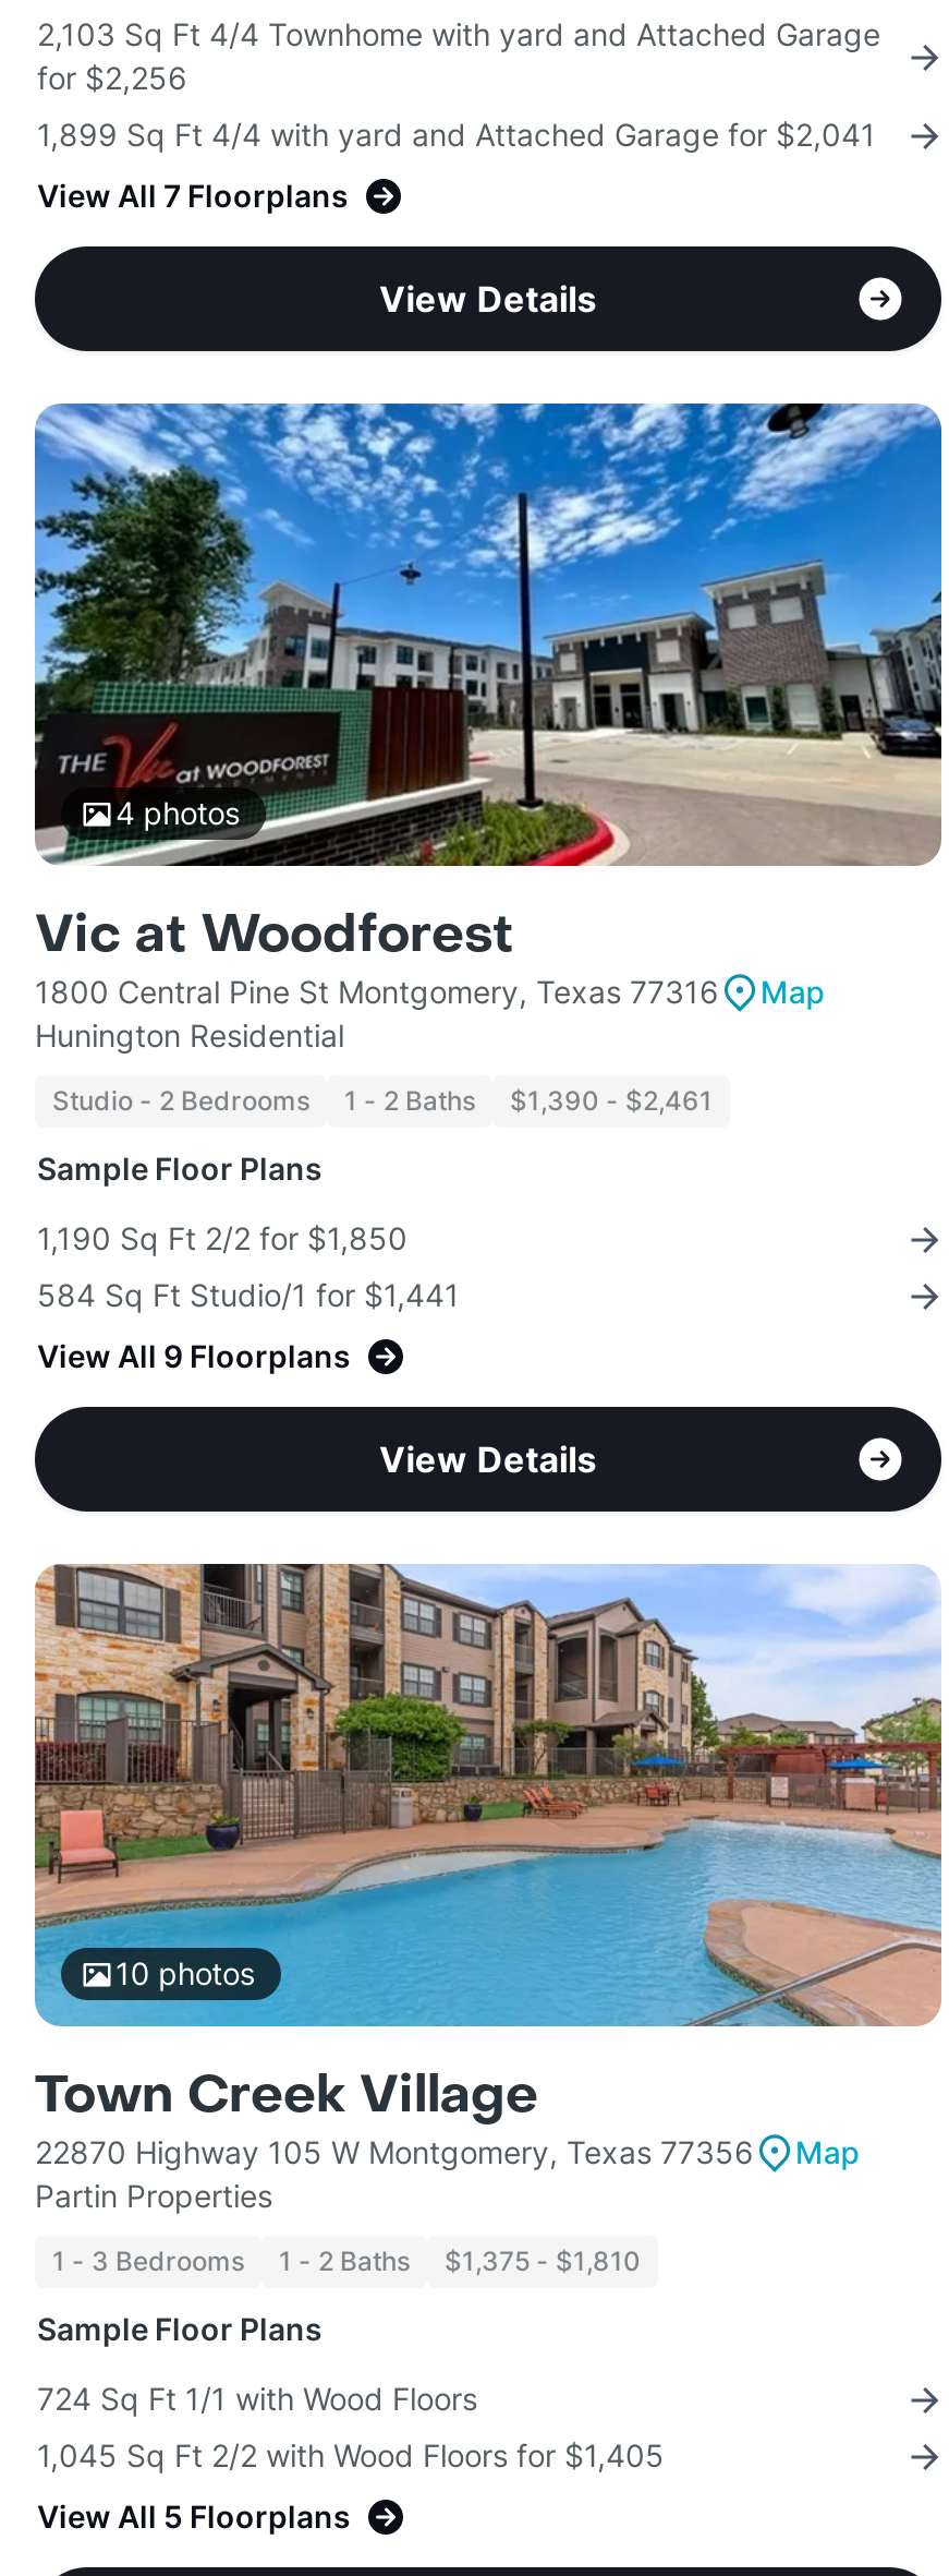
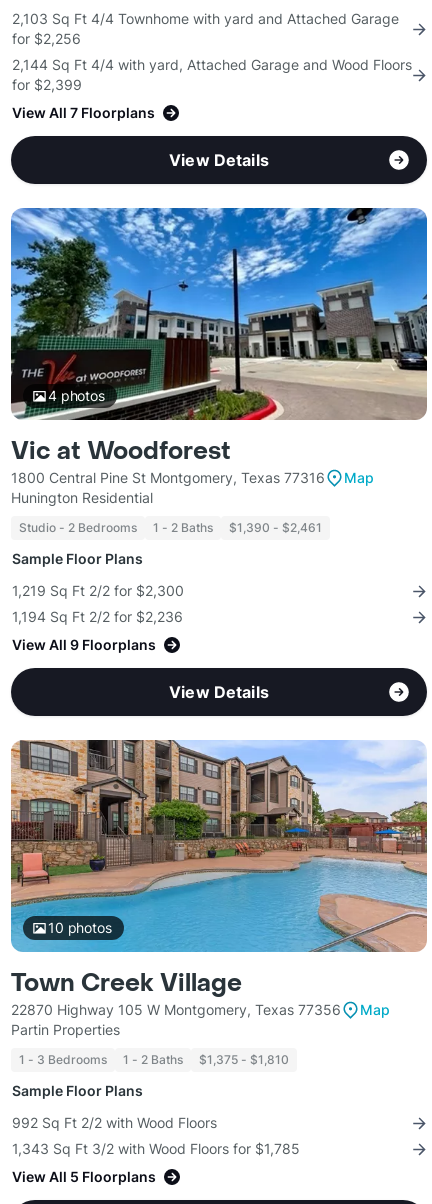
- 1,899 Sq Ft 4/4 with yard and Attached Garage for $2,041
+ 2,144 Sq Ft 4/4 with yard, Attached Garage and Wood Floors
+ for $2,399

- 1,190 Sq Ft 2/2 for $1,850
+ 1,219 Sq Ft 2/2 for $2,300

- 584 Sq Ft Studio/1 for $1,441
+ 1,194 Sq Ft 2/2 for $2,236

- 724 Sq Ft 1/1 with Wood Floors
+ 992 Sq Ft 2/2 with Wood Floors

- 1,045 Sq Ft 2/2 with Wood Floors for $1,405
+ 1,343 Sq Ft 3/2 with Wood Floors for $1,785
